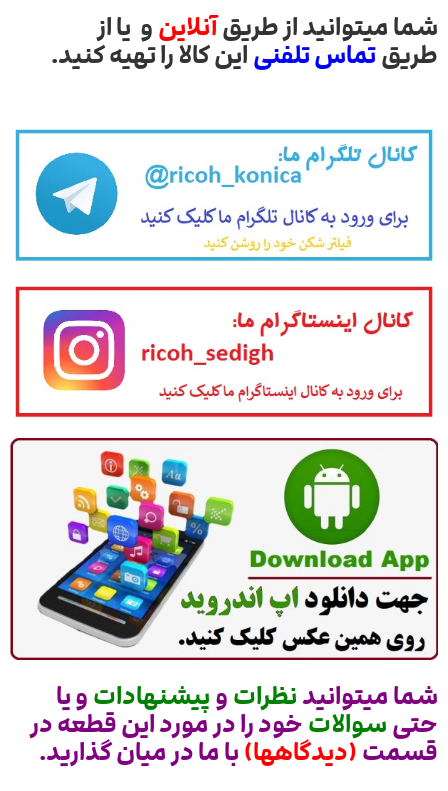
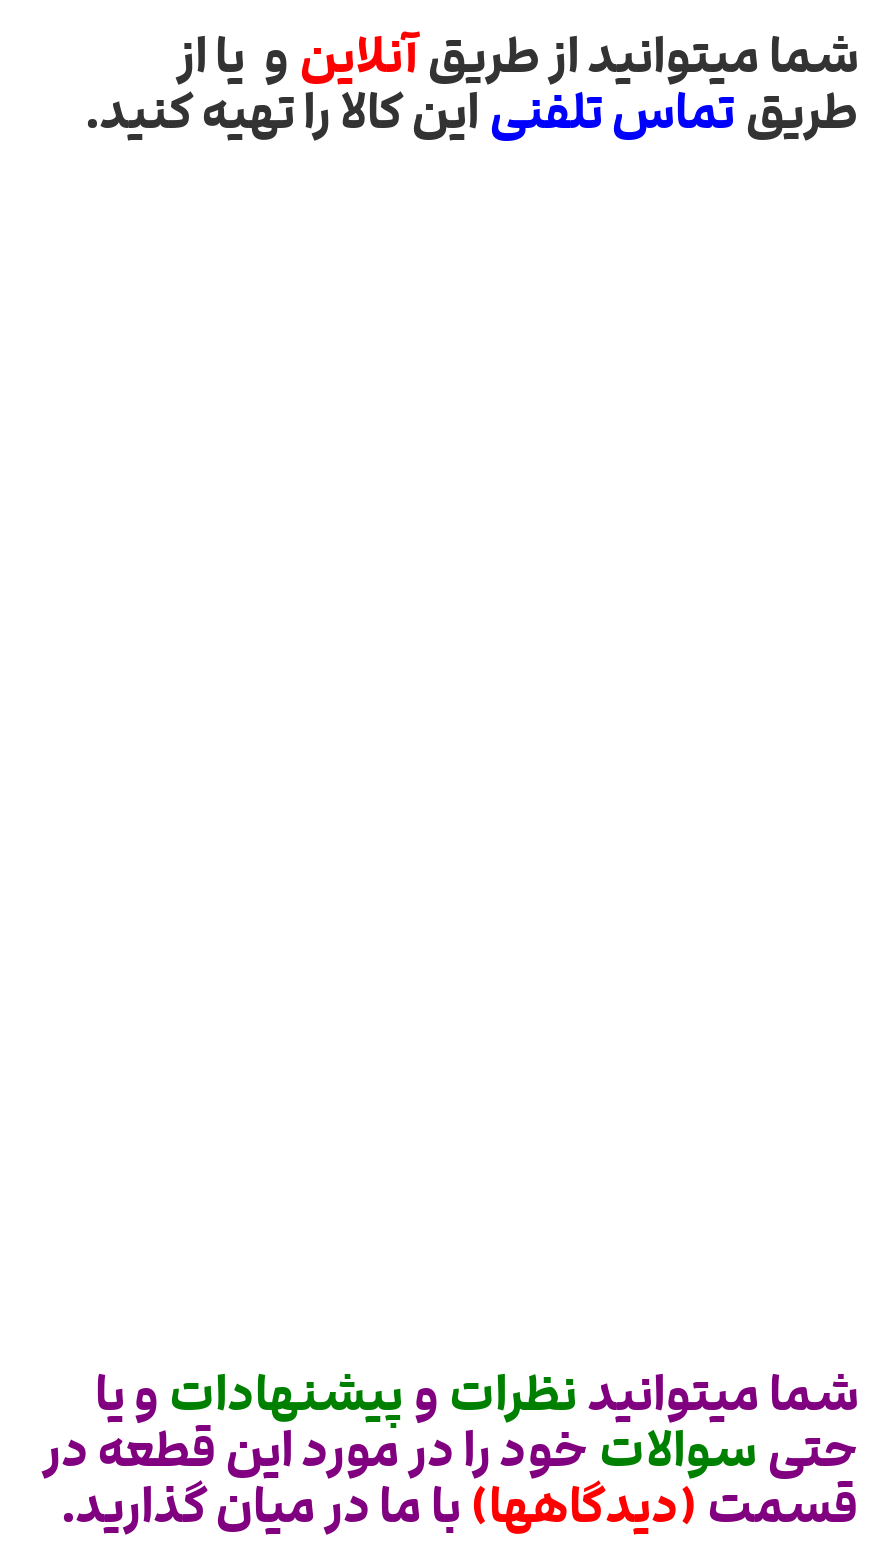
- [image]

- [image]

- [image]
